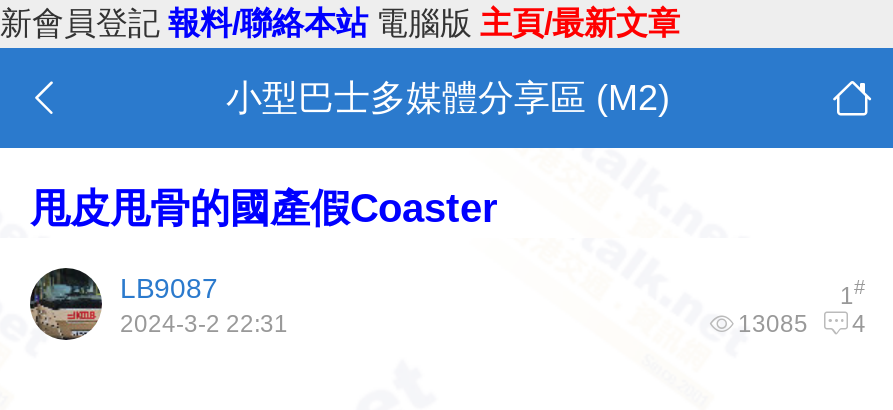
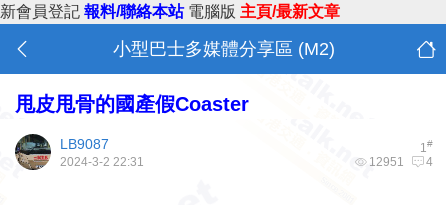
- 13085 4
+ 12951 4
